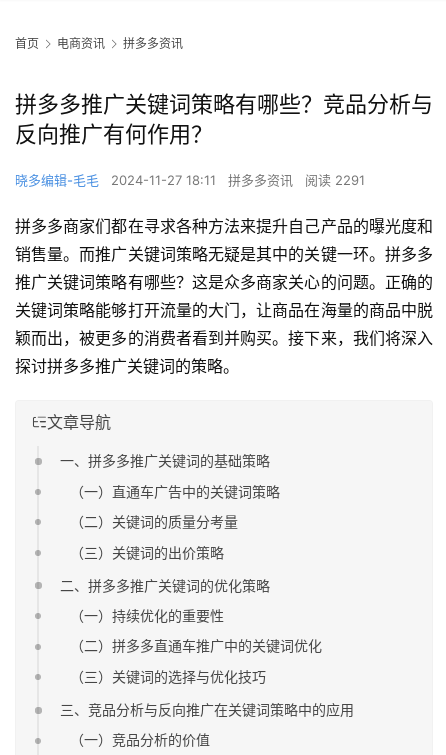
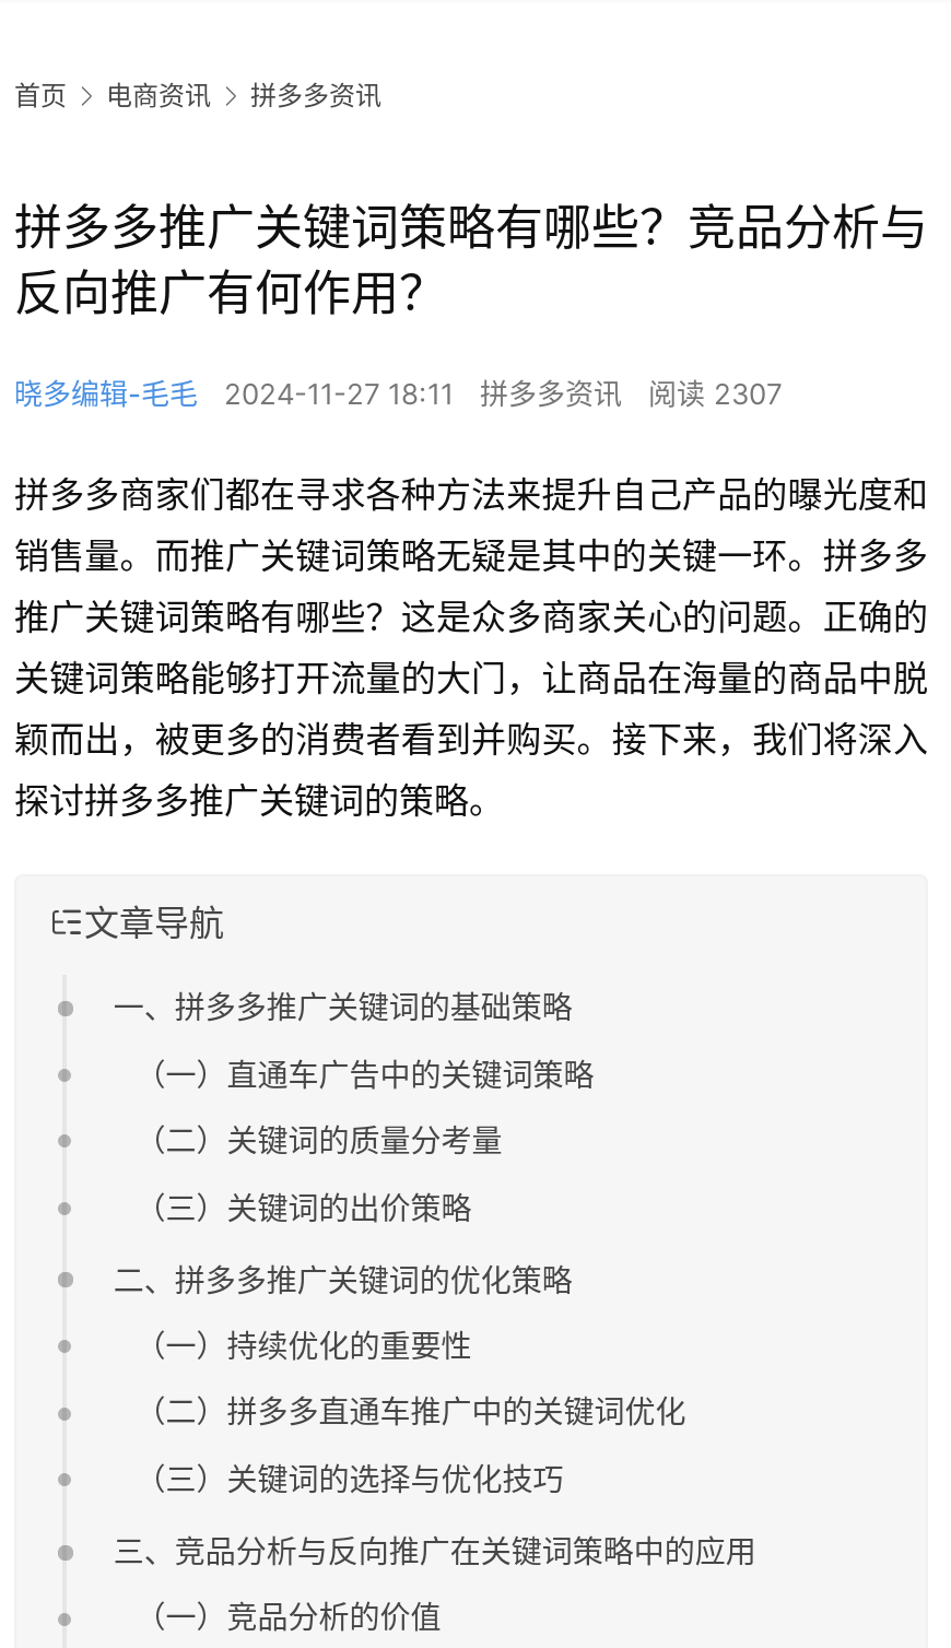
- 晓多编辑-毛毛 2024-11-27 18:11 拼多多资讯 阅读 2291
+ 晓多编辑-毛毛 2024-11-27 18:11 拼多多资讯 阅读 2307
